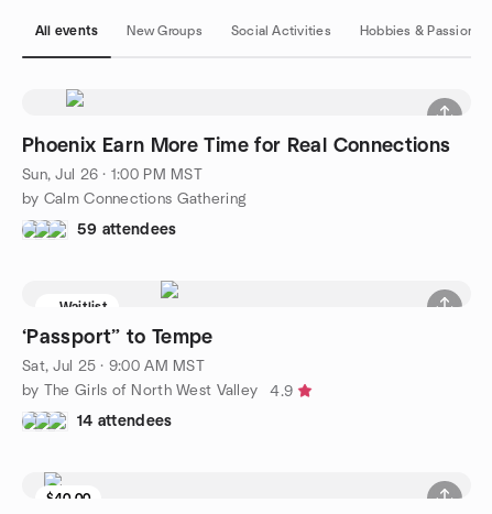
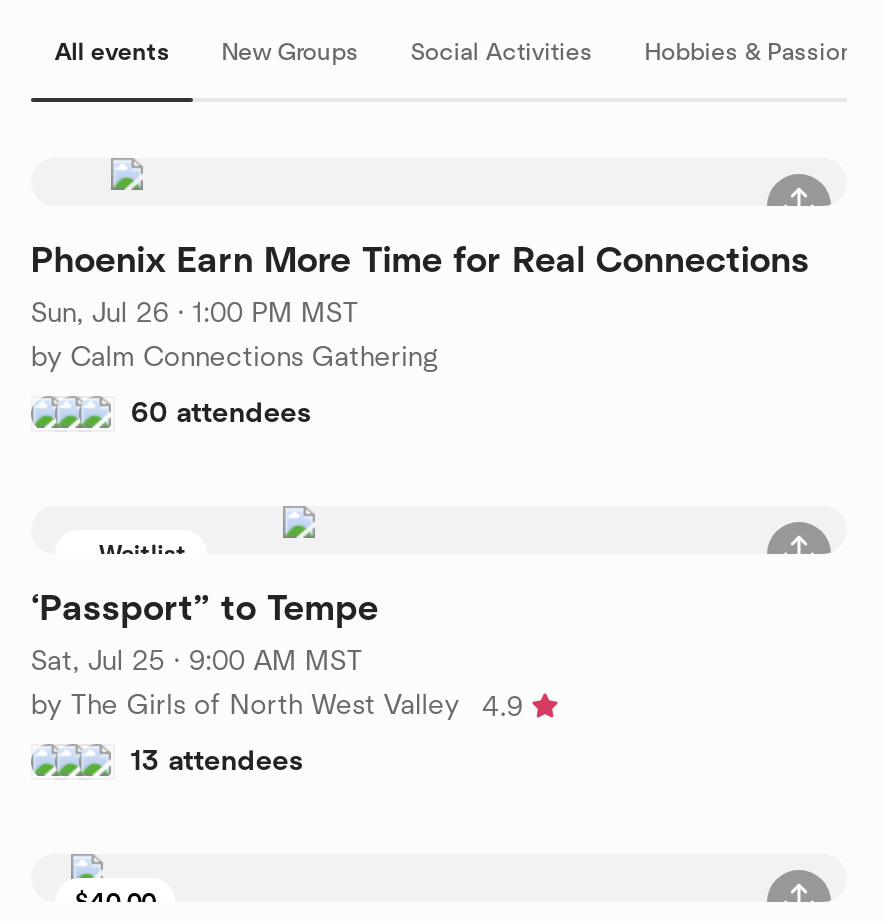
- 59 attendees
+ 60 attendees

- 14 attendees
+ 13 attendees
